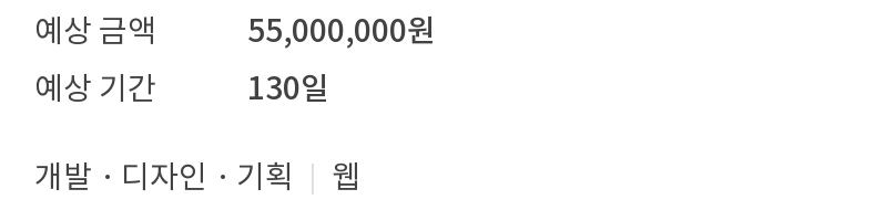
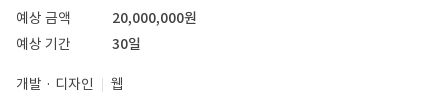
- 55,000,000원
+ 20,000,000원

- 130일
+ 30일

- 개발 · 디자인 · 기획
+ 개발 · 디자인
